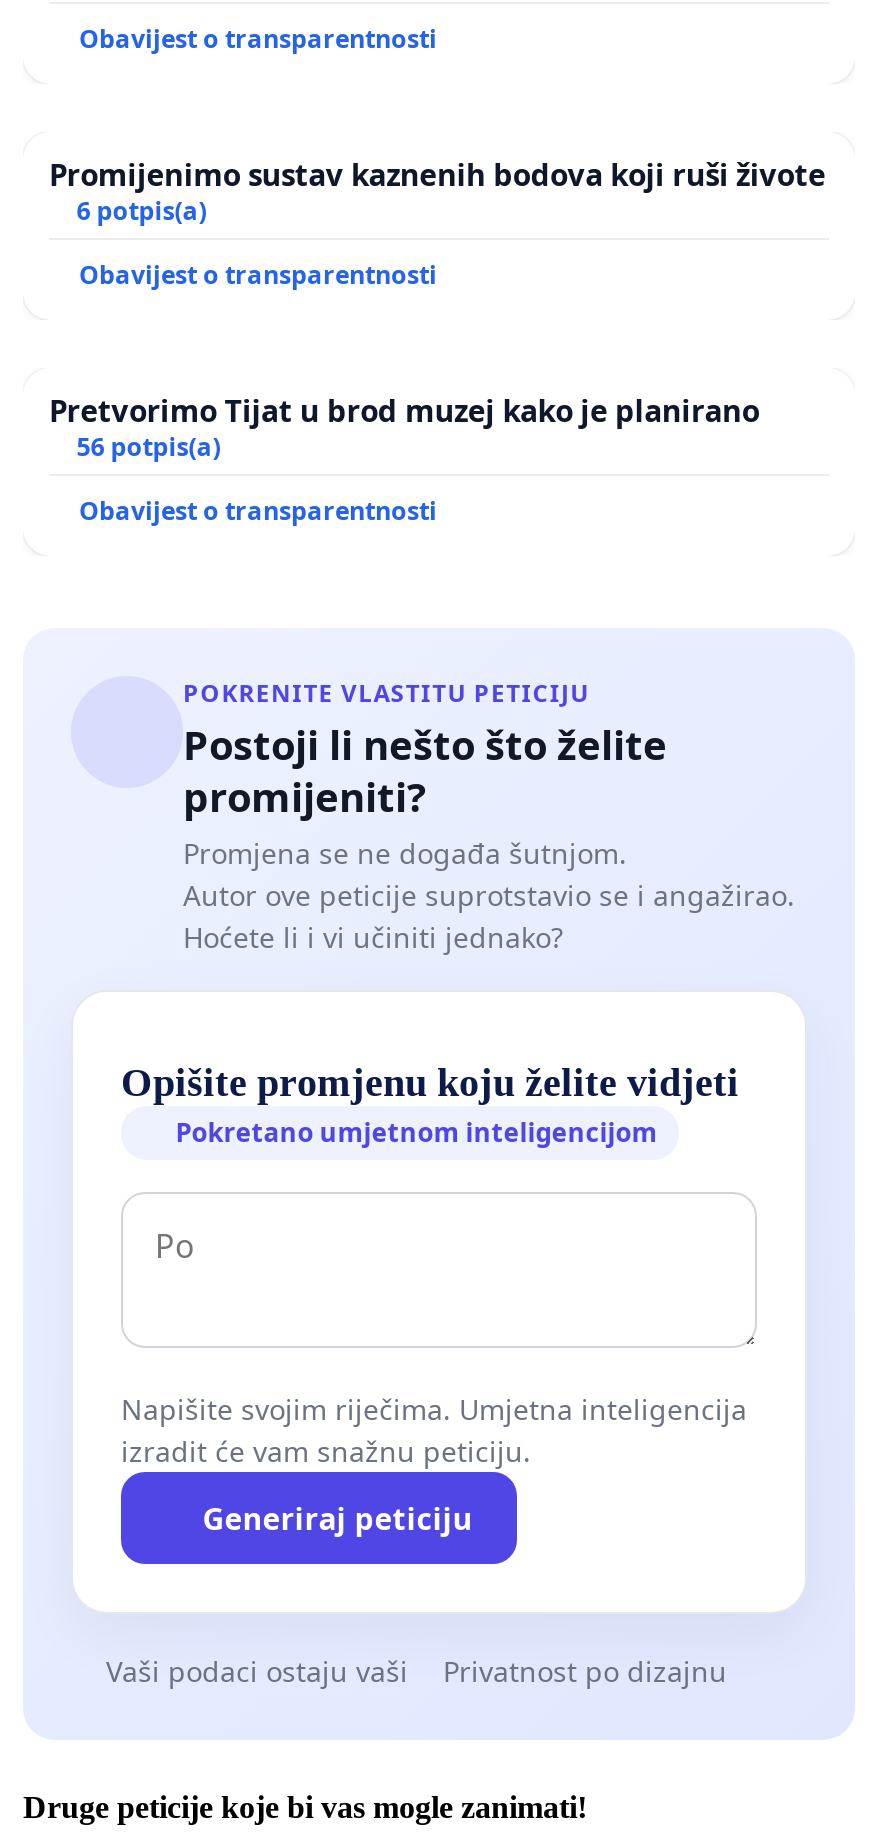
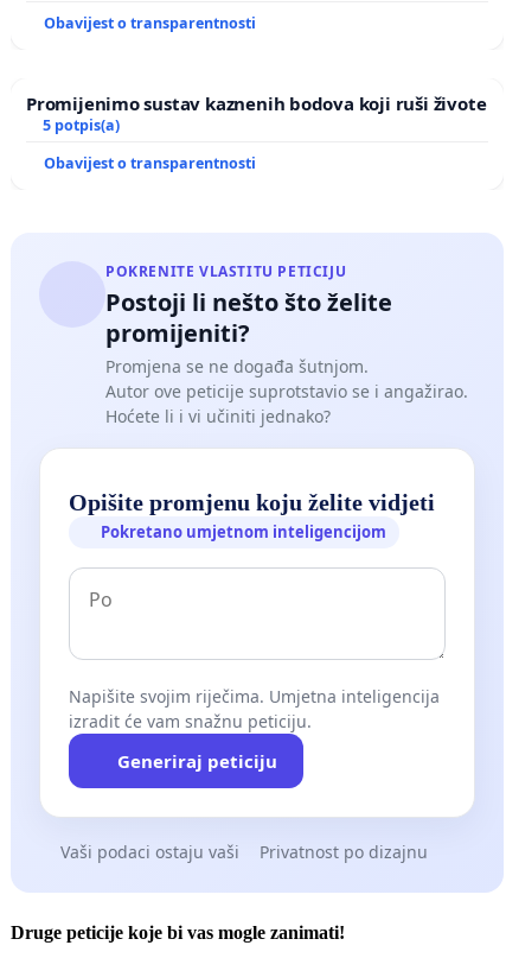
- 6 potpis(a)
- Obavijest o transparentnosti
- Pretvorimo Tijat u brod muzej kako je planirano
- 56 potpis(a)
+ 5 potpis(a)
